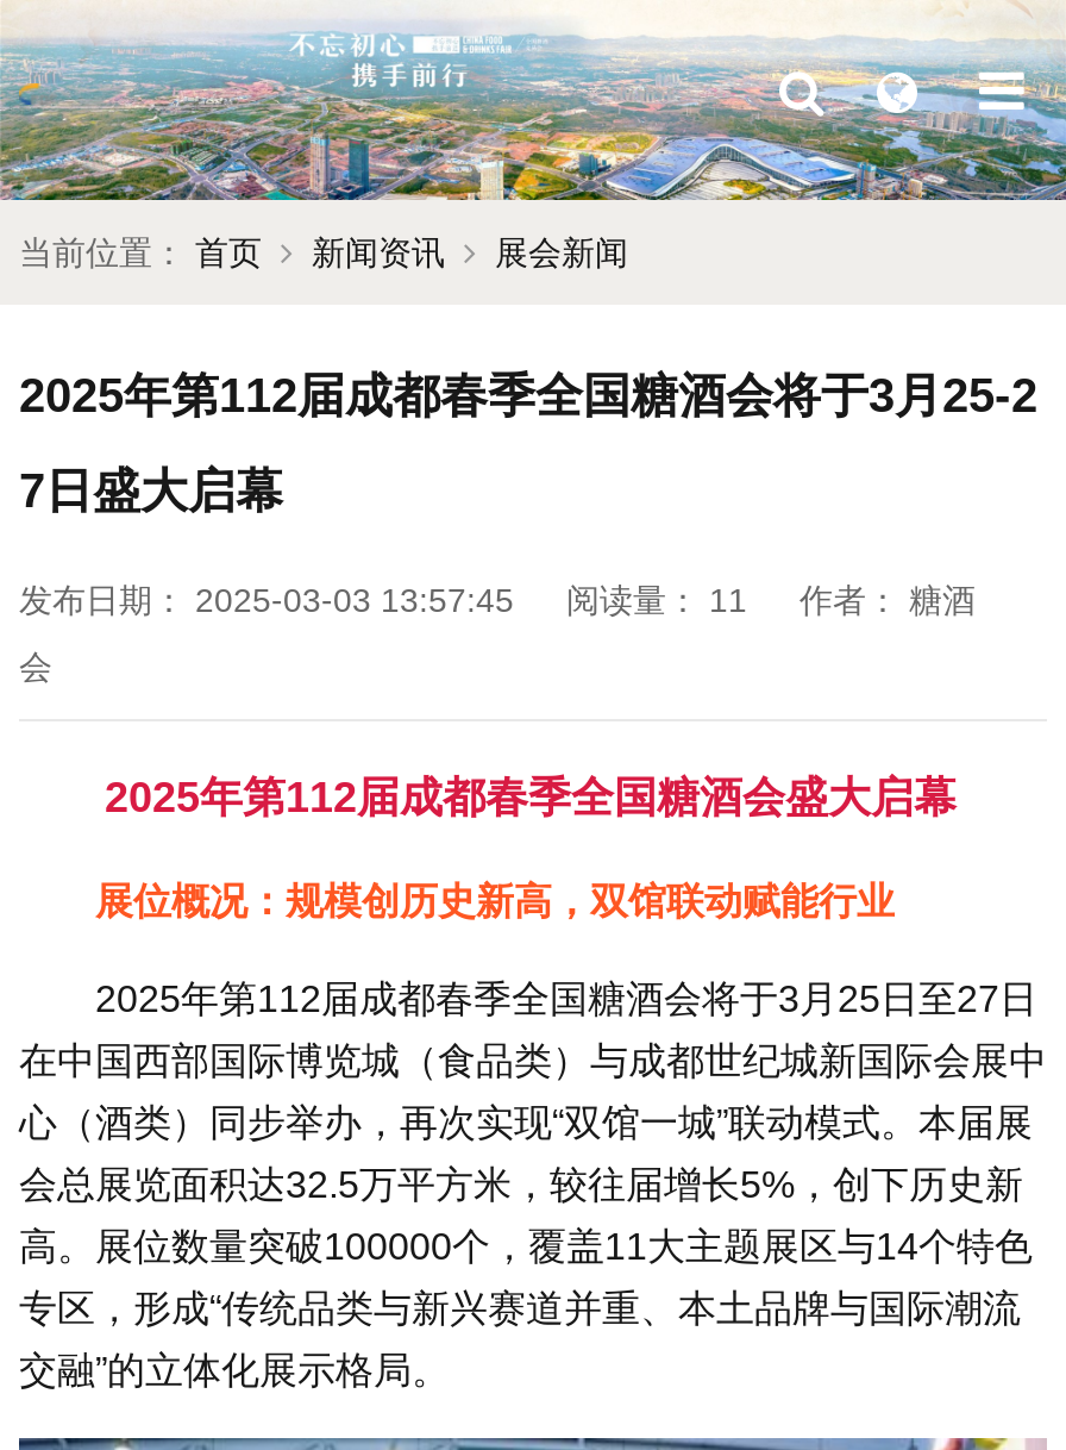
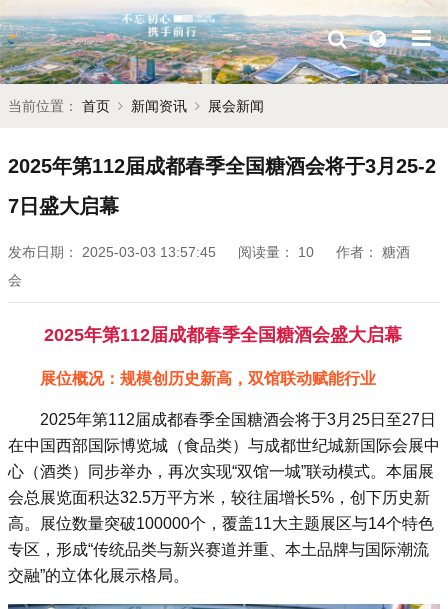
- 发布日期： 2025-03-03 13:57:45 阅读量： 11 作者： 糖酒
+ 发布日期： 2025-03-03 13:57:45 阅读量： 10 作者： 糖酒
